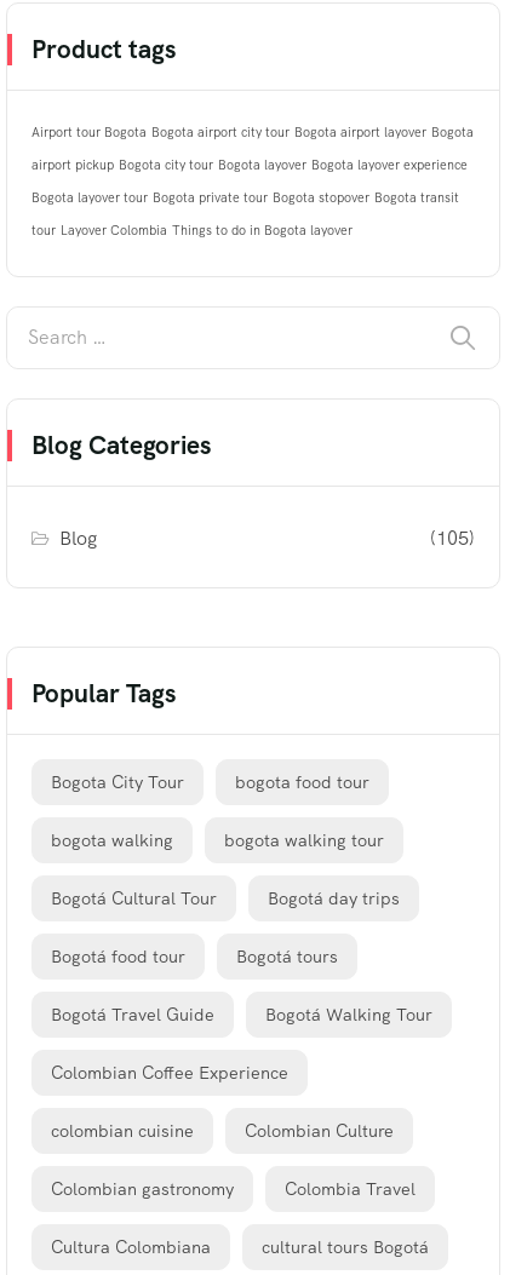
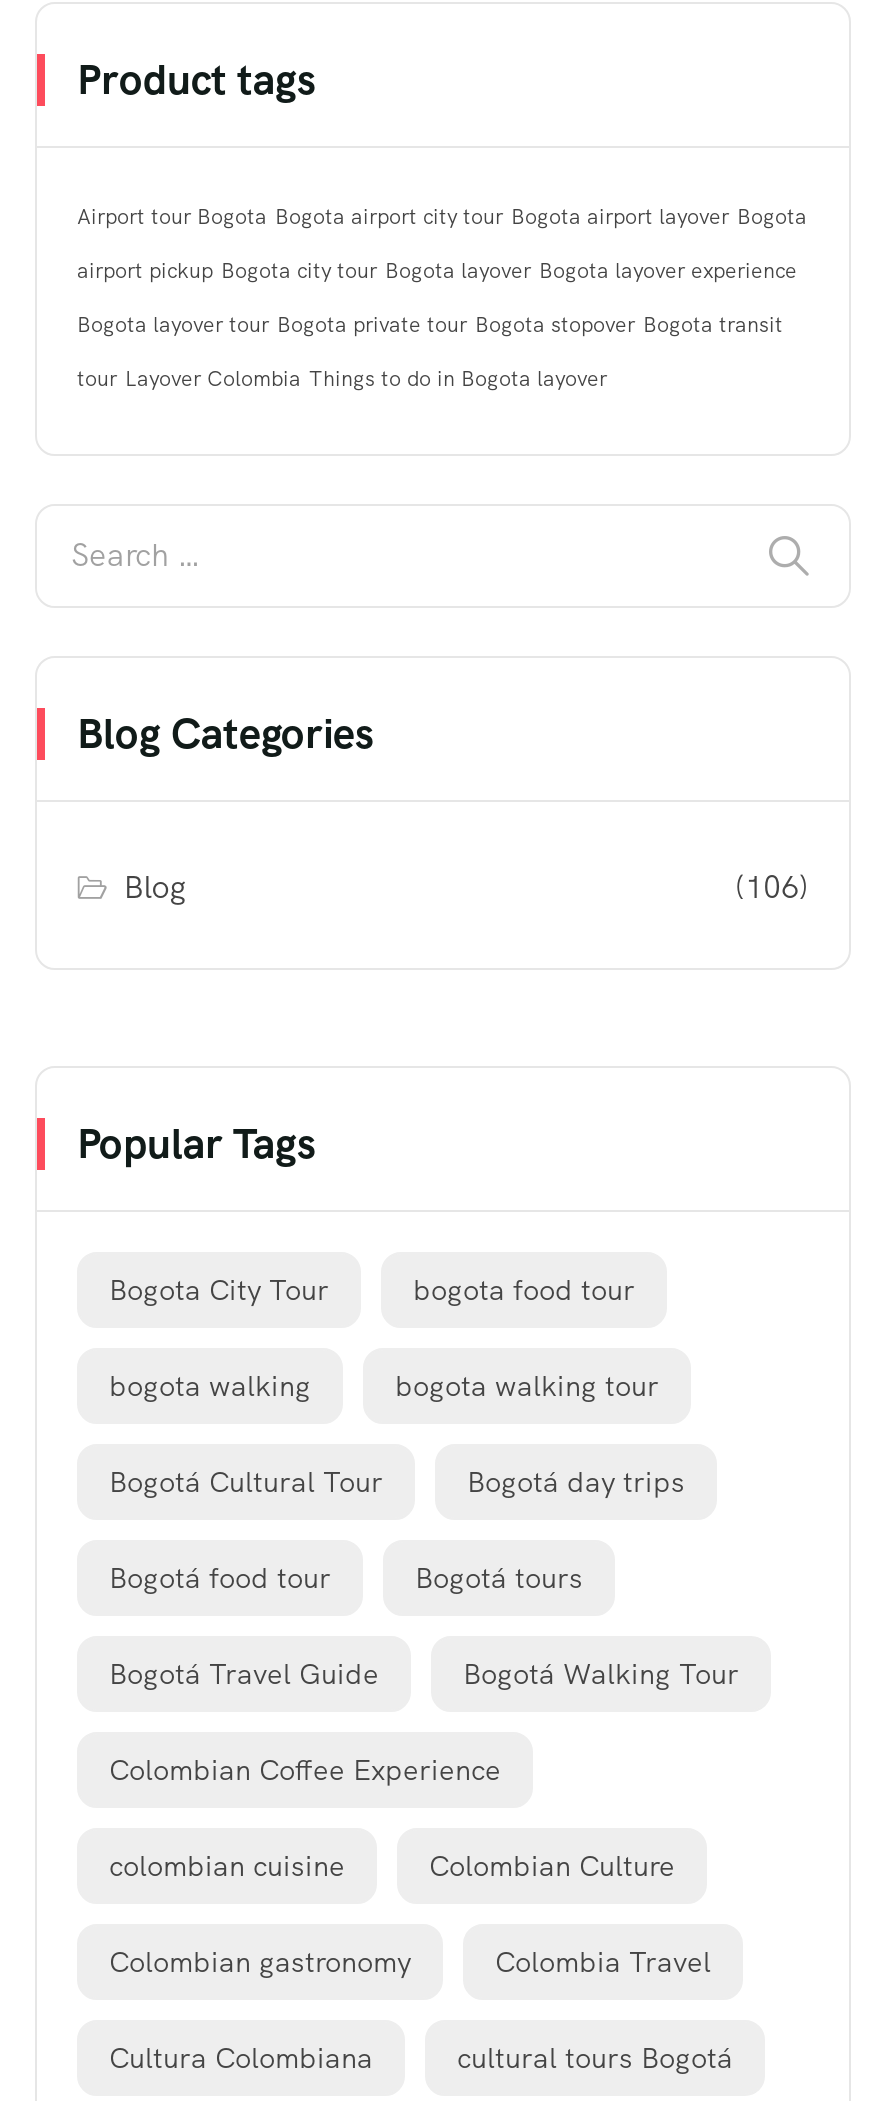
- (105)
+ (106)
